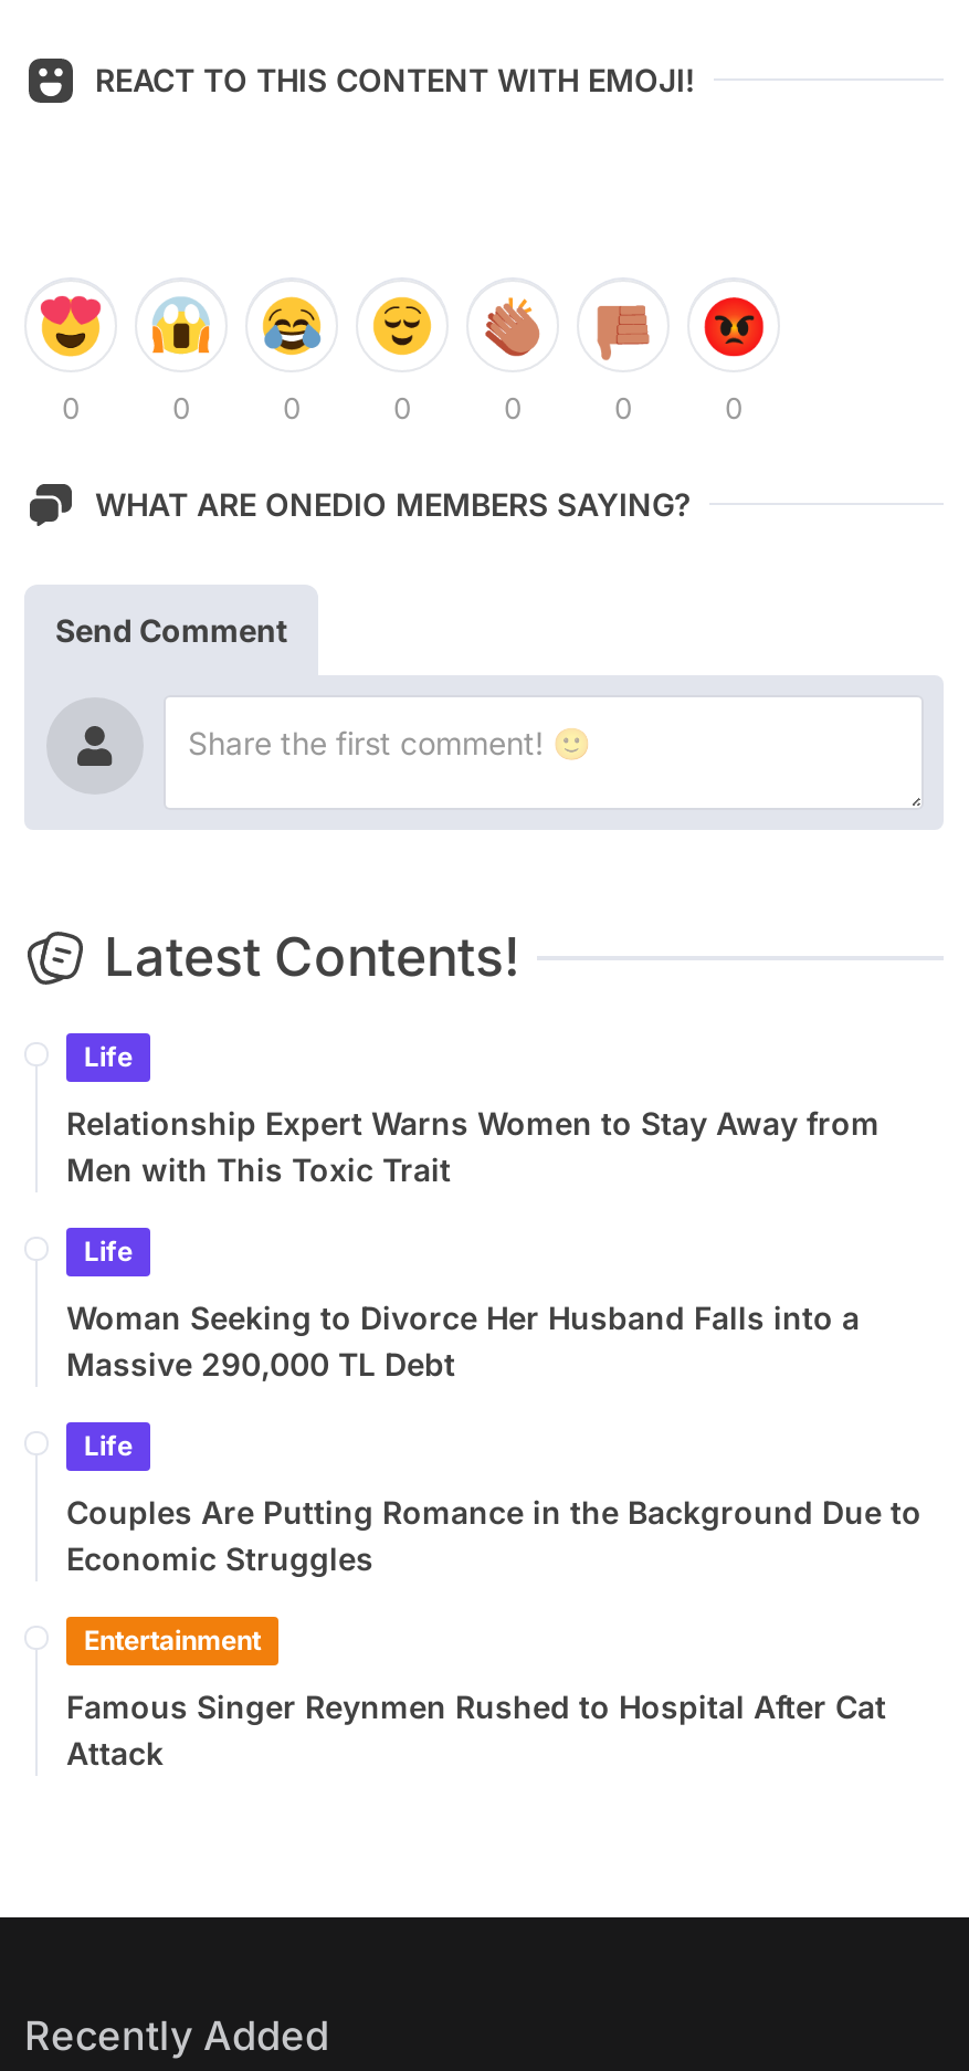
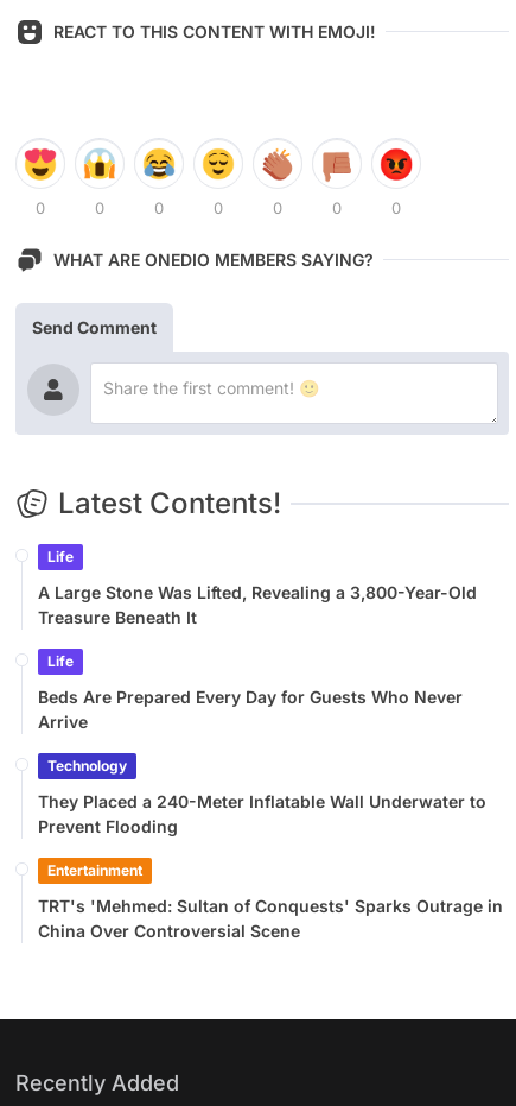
- Relationship Expert Warns Women to Stay Away from
- Men with This Toxic Trait
+ A Large Stone Was Lifted, Revealing a 3,800-Year-Old
+ Treasure Beneath It

- Woman Seeking to Divorce Her Husband Falls into a
- Massive 290,000 TL Debt
+ Beds Are Prepared Every Day for Guests Who Never
+ Arrive

- Life
+ Technology

- Couples Are Putting Romance in the Background Due to
- Economic Struggles
+ They Placed a 240-Meter Inflatable Wall Underwater to
+ Prevent Flooding

- Famous Singer Reynmen Rushed to Hospital After Cat
- Attack
+ TRT's 'Mehmed: Sultan of Conquests' Sparks Outrage in
+ China Over Controversial Scene
